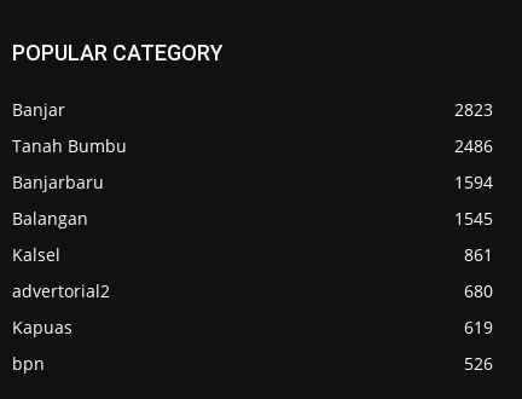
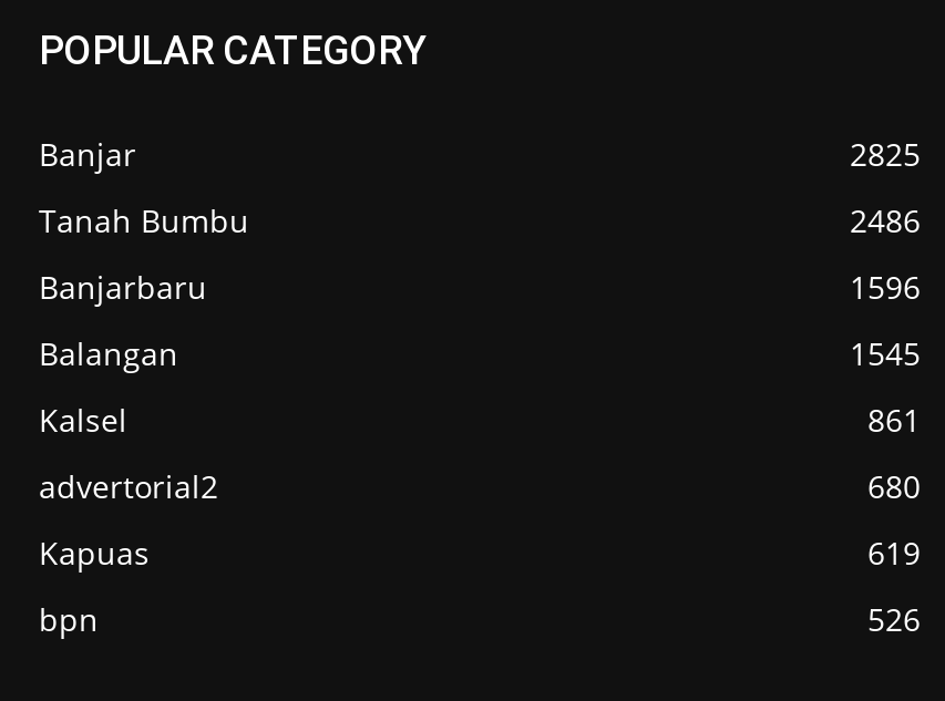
- 2823
+ 2825

- 1594
+ 1596
